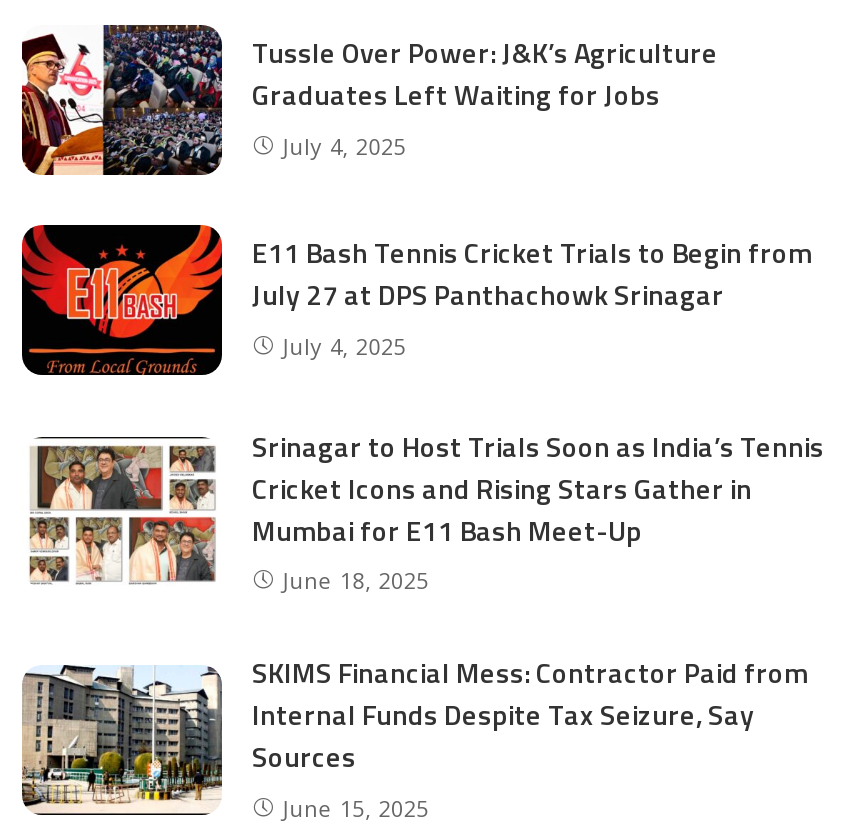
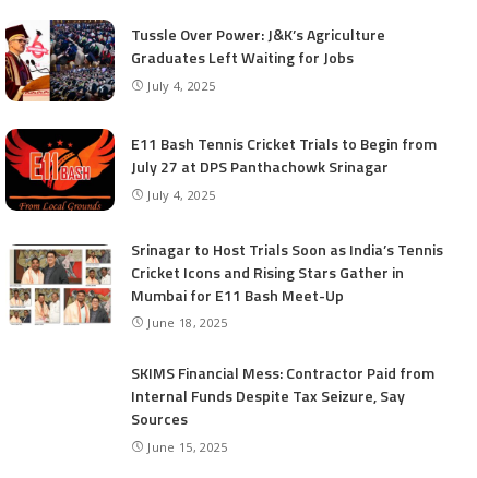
- [image]
